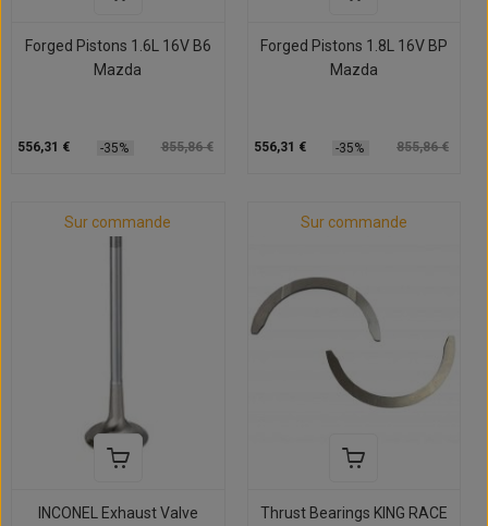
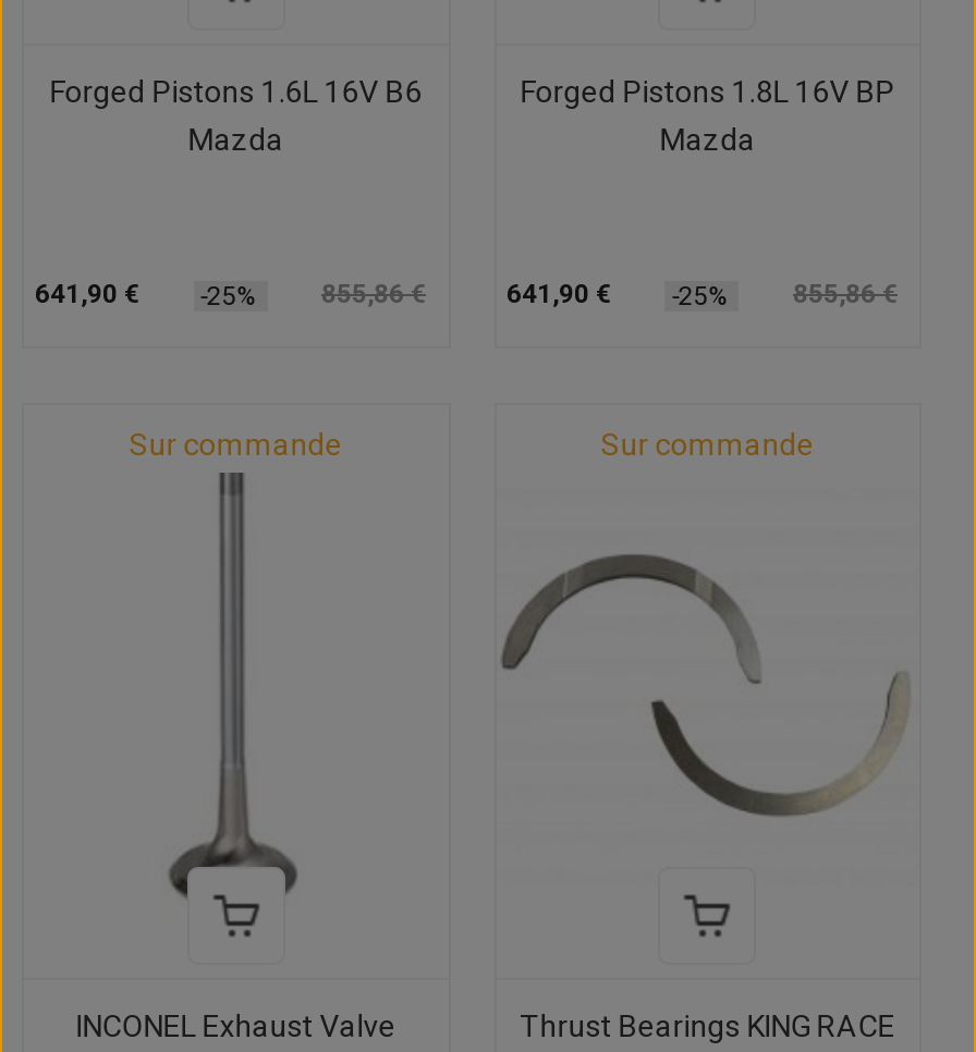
- 556,31 €
+ 641,90 €

- -35%
+ -25%

- 556,31 €
+ 641,90 €

- -35%
+ -25%
